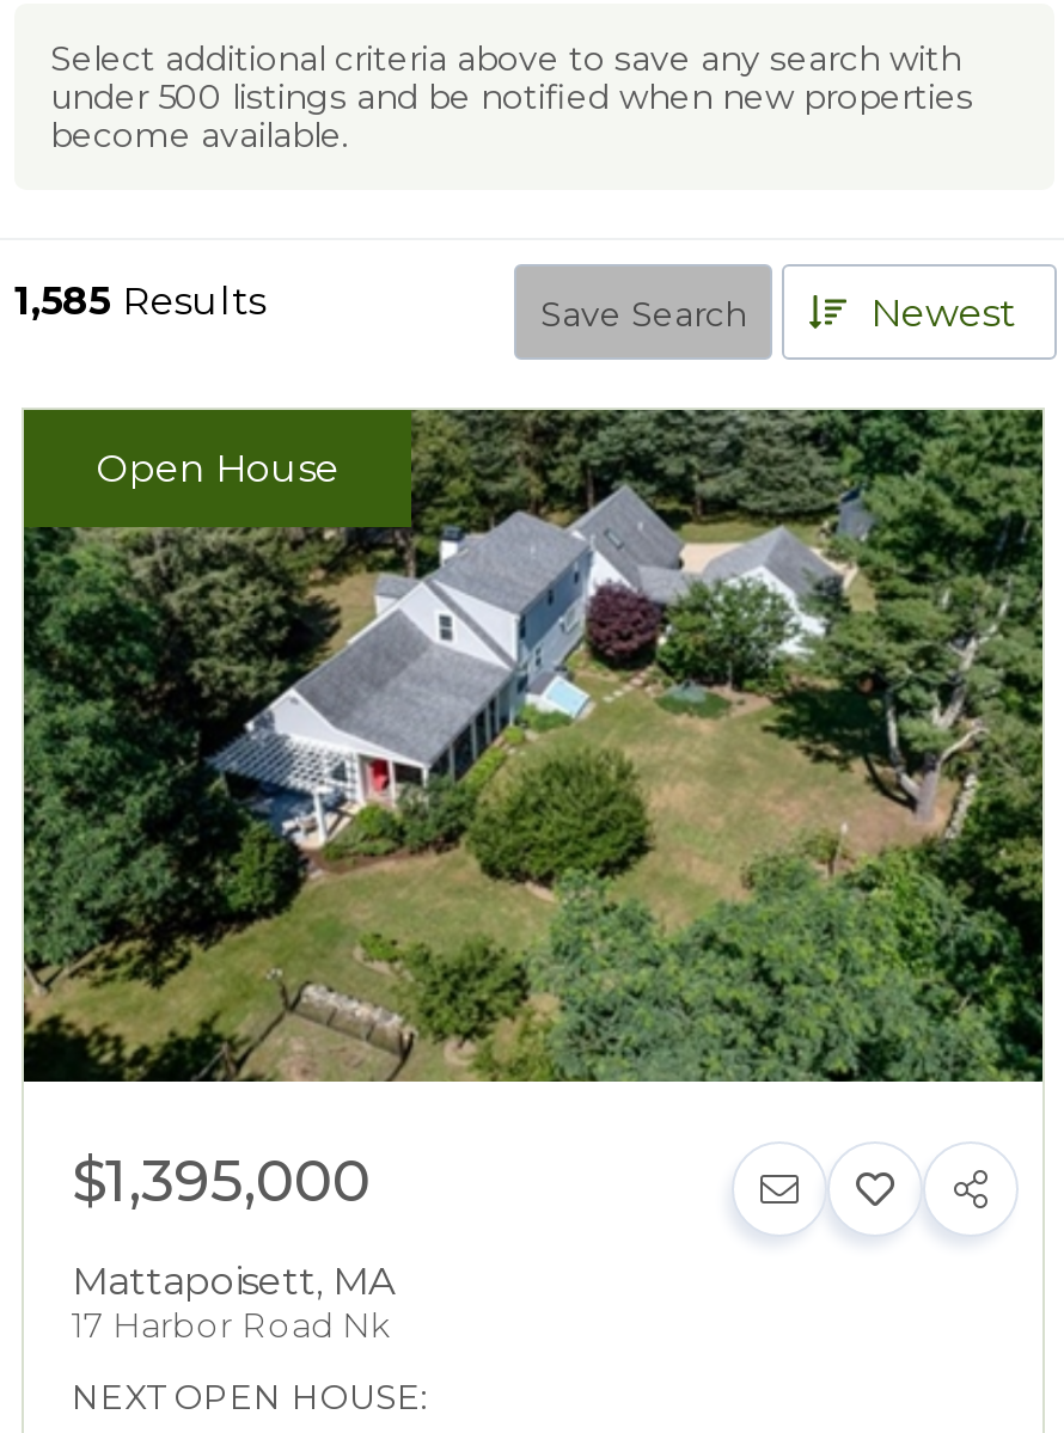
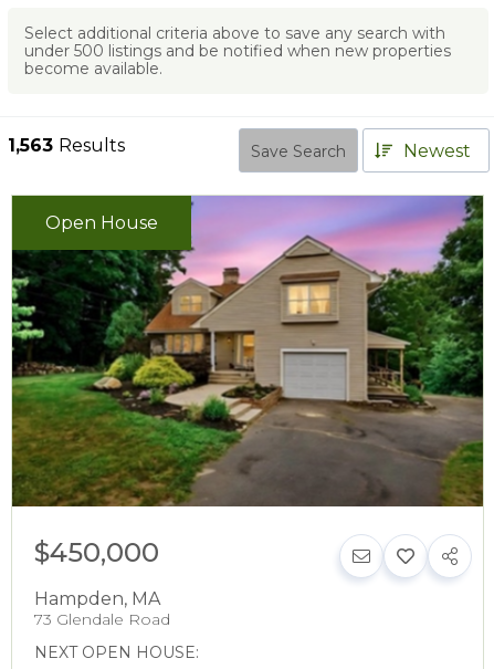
- 1,585 Results
+ 1,563 Results

- [image]
- $1,395,000
+ [image]
+ $450,000

- Mattapoisett, MA
- 17 Harbor Road Nk
+ Hampden, MA
+ 73 Glendale Road
